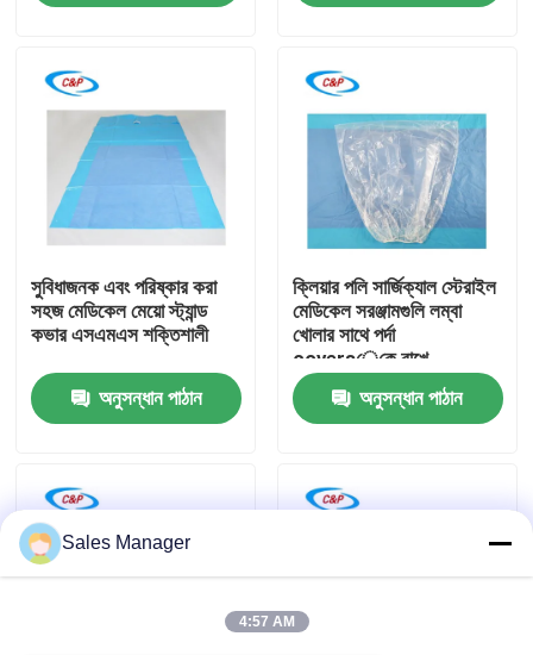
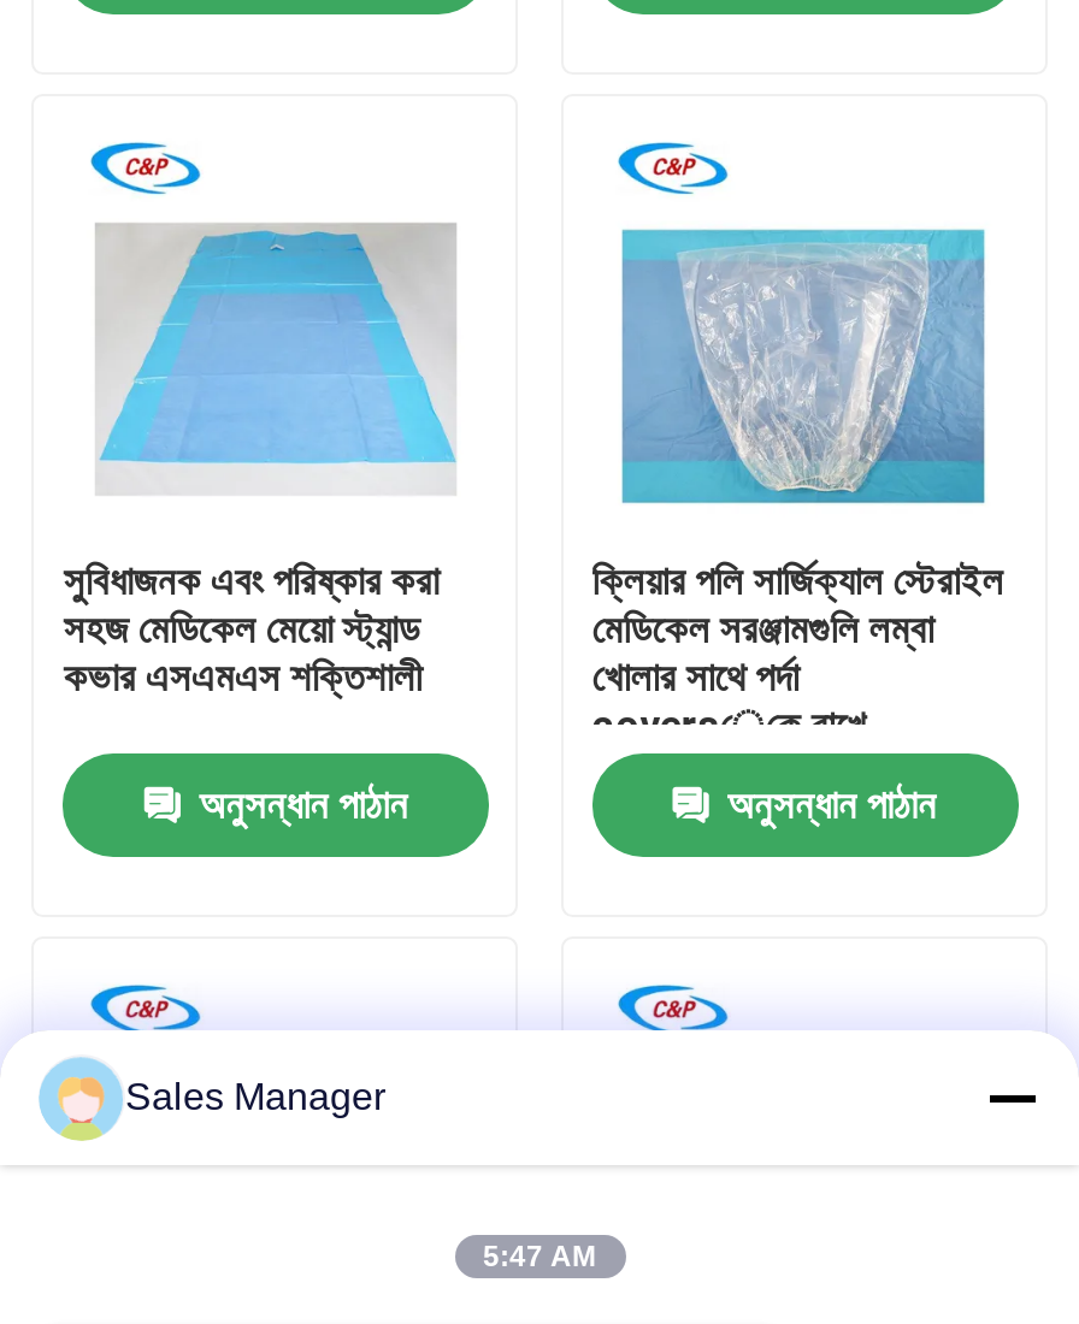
- 4:57 AM
+ 5:47 AM
